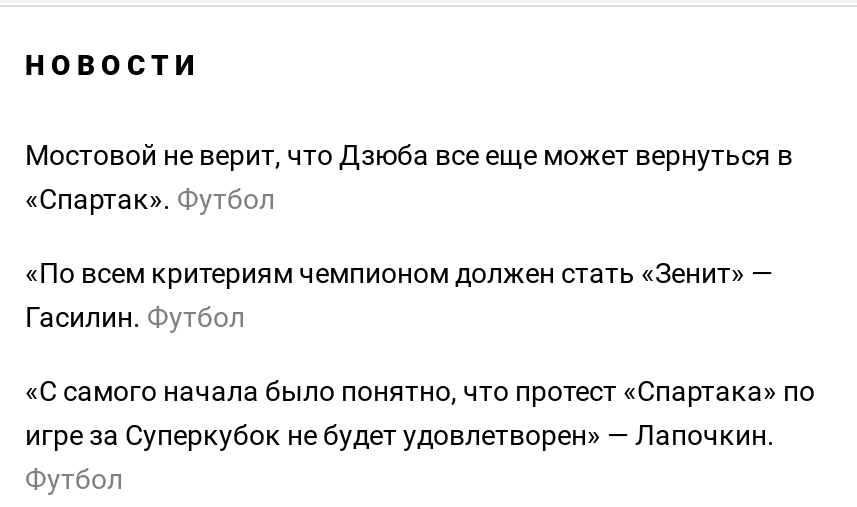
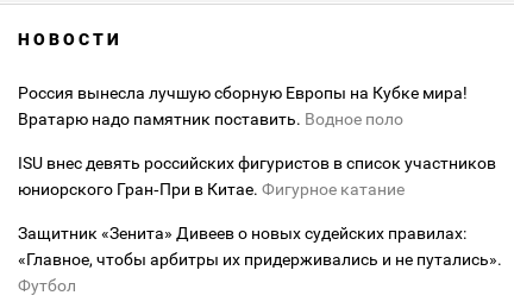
- Мостовой не верит, что Дзюба все еще может вернуться в
- «Спартак». Футбол
+ Россия вынесла лучшую сборную Европы на Кубке мира!
+ Вратарю надо памятник поставить. Водное поло

- «По всем критериям чемпионом должен стать «Зенит» —
- Гасилин. Футбол
+ ISU внес девять российских фигуристов в список участников
+ юниорского Гран‑При в Китае. Фигурное катание

- «С самого начала было понятно, что протест «Спартака» по
- игре за Суперкубок не будет удовлетворен» — Лапочкин.
+ Защитник «Зенита» Дивеев о новых судейских правилах:
+ «Главное, чтобы арбитры их придерживались и не путались».
